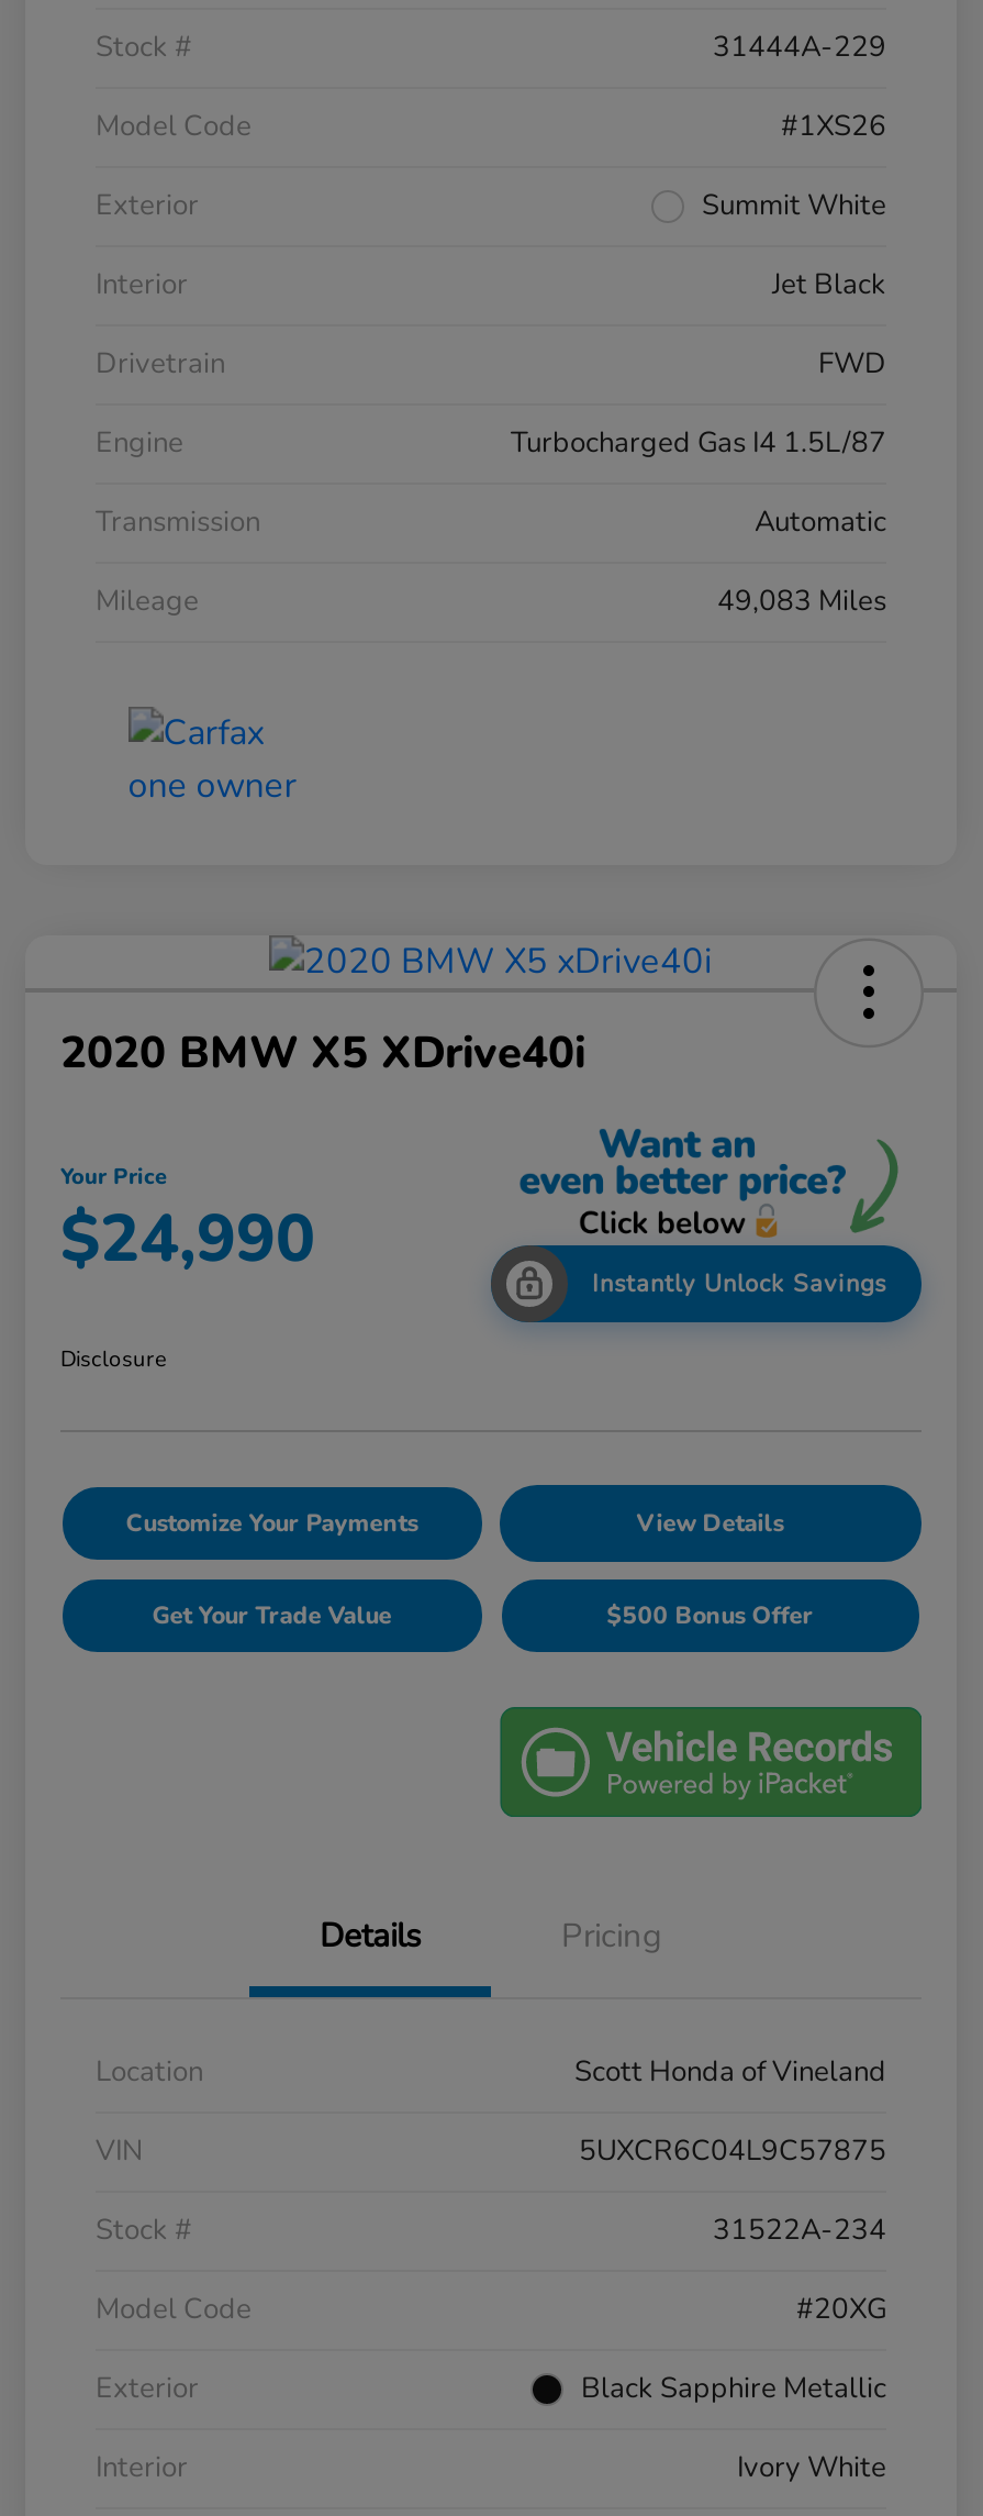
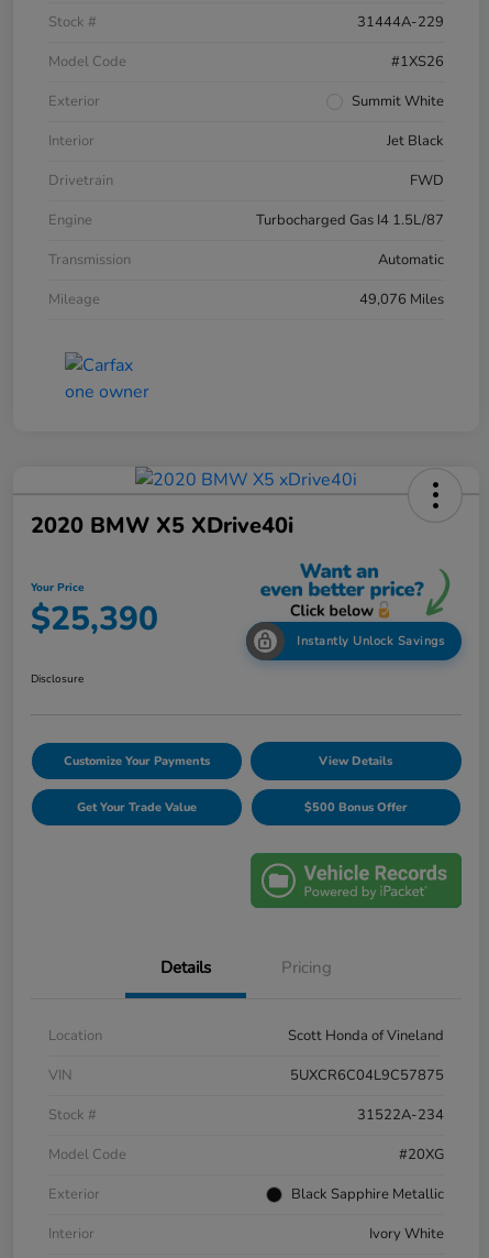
- 49,083 Miles
+ 49,076 Miles

- $24,990
+ $25,390
